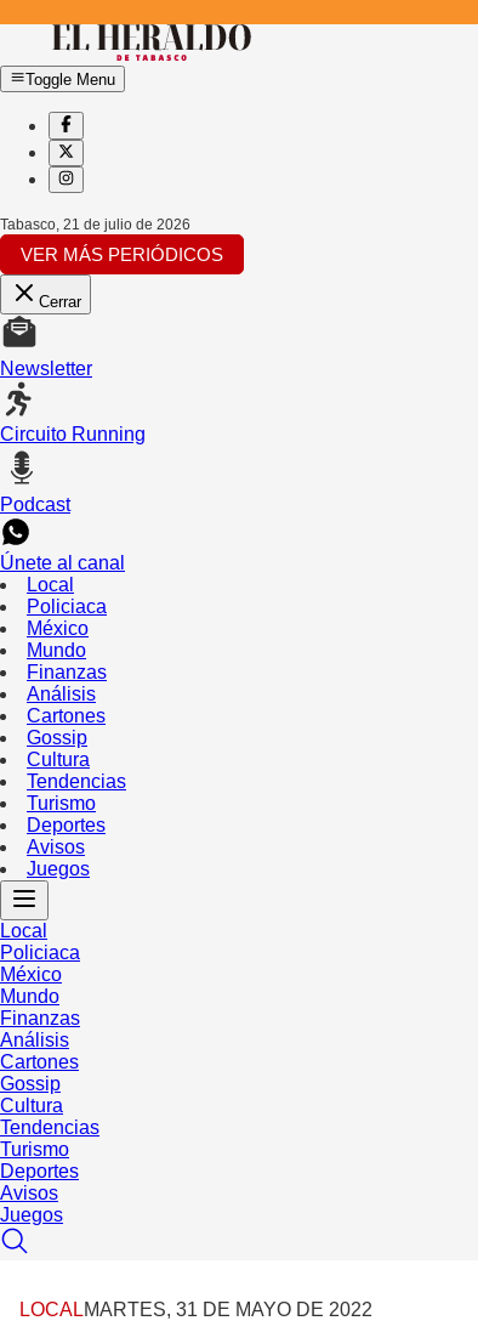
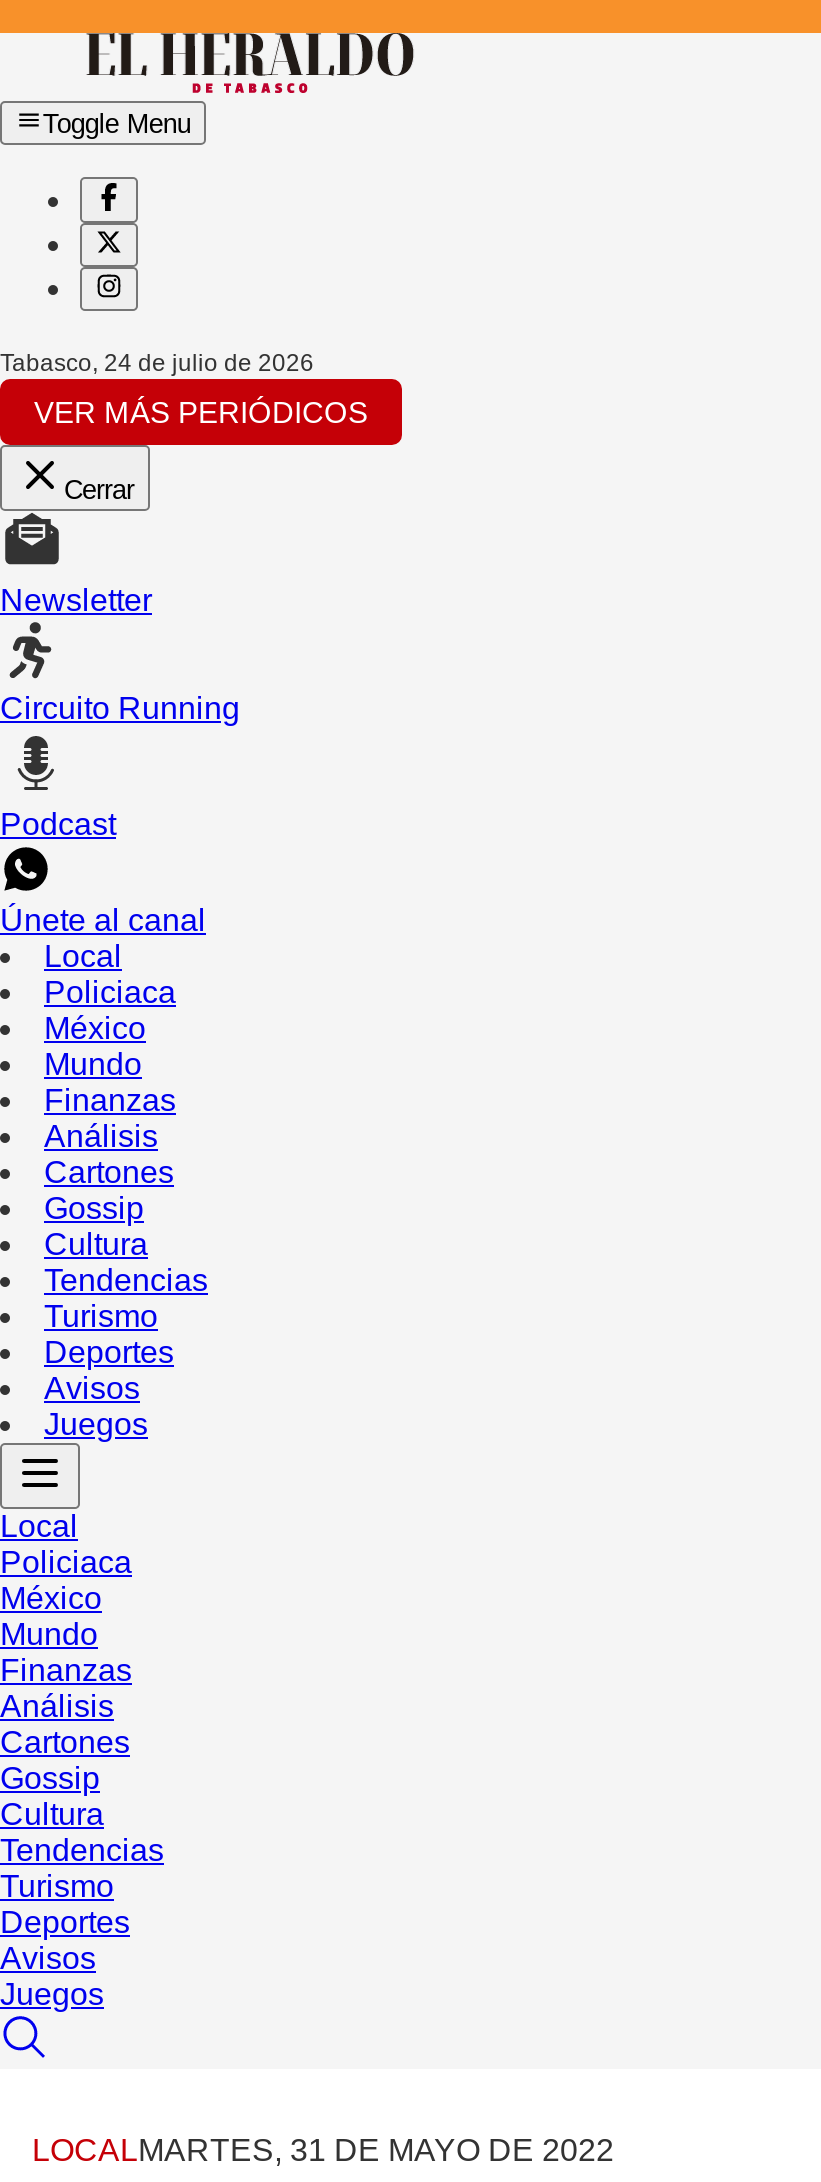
- Tabasco, 21 de julio de 2026
+ Tabasco, 24 de julio de 2026
